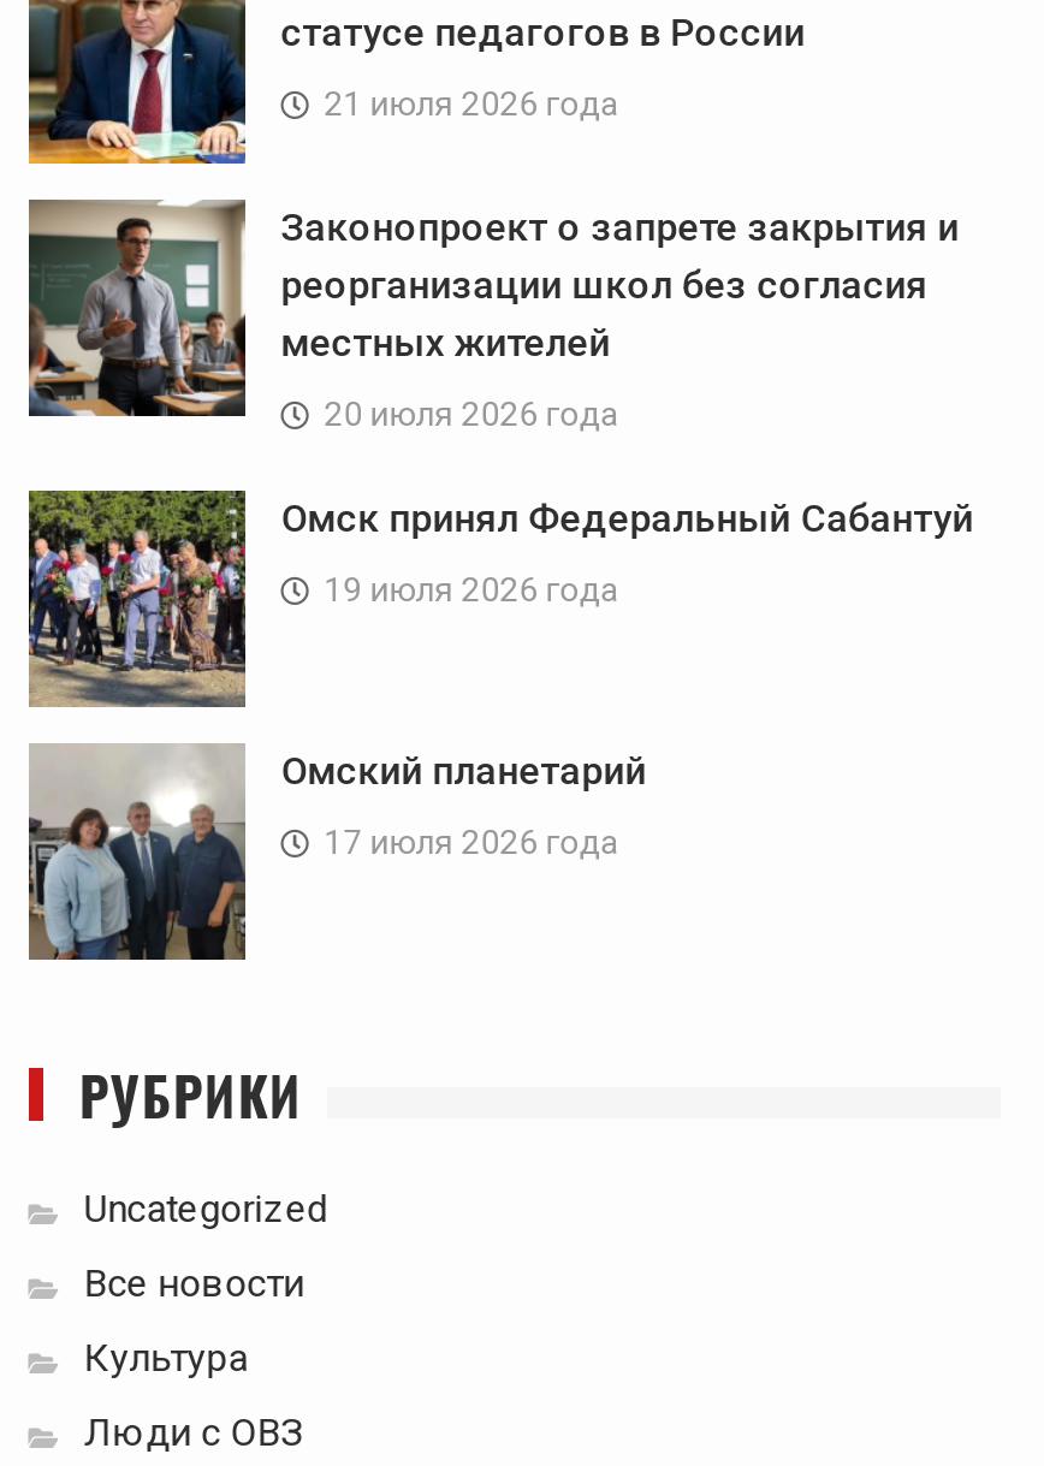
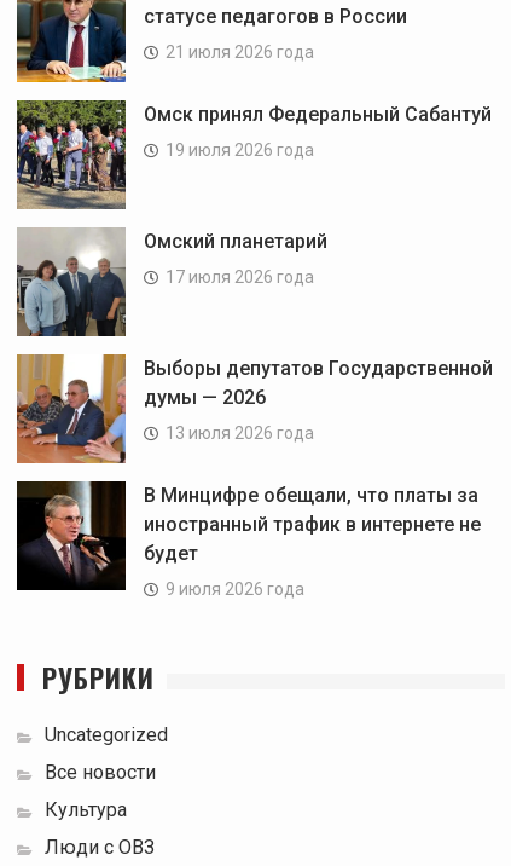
- [image]
- Законопроект о запрете закрытия и
- реорганизации школ без согласия
- местных жителей
- 20 июля 2026 года

moved up: [image] | Омск принял Федеральный Сабантуй | 19 июля 2026 года | Омский планетарий | 17 июля 2026 года

+ [image]
+ Выборы депутатов Государственной
+ думы — 2026
+ 13 июля 2026 года
+ В Минцифре обещали, что платы за
+ иностранный трафик в интернете не
+ будет
+ 9 июля 2026 года

+ [image]
